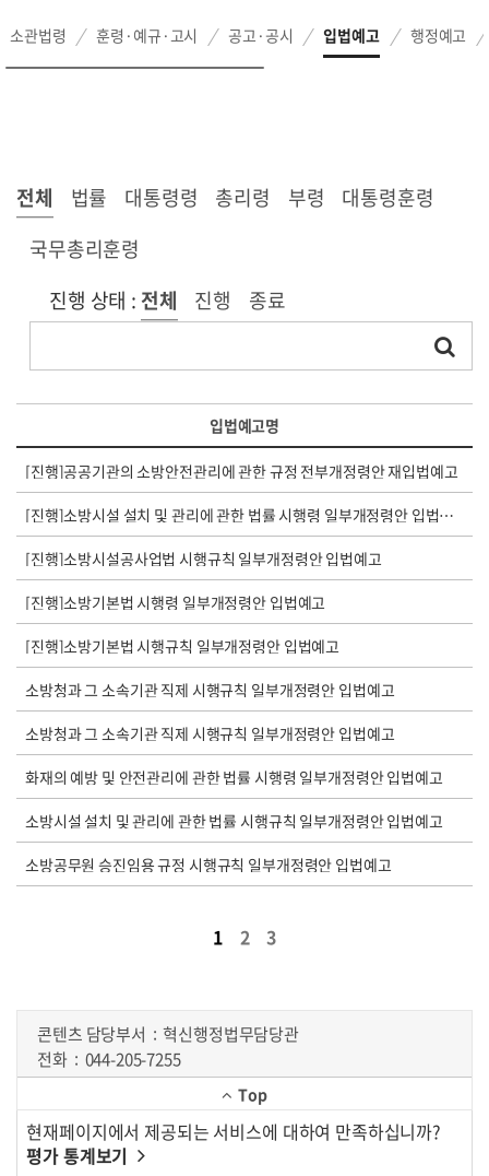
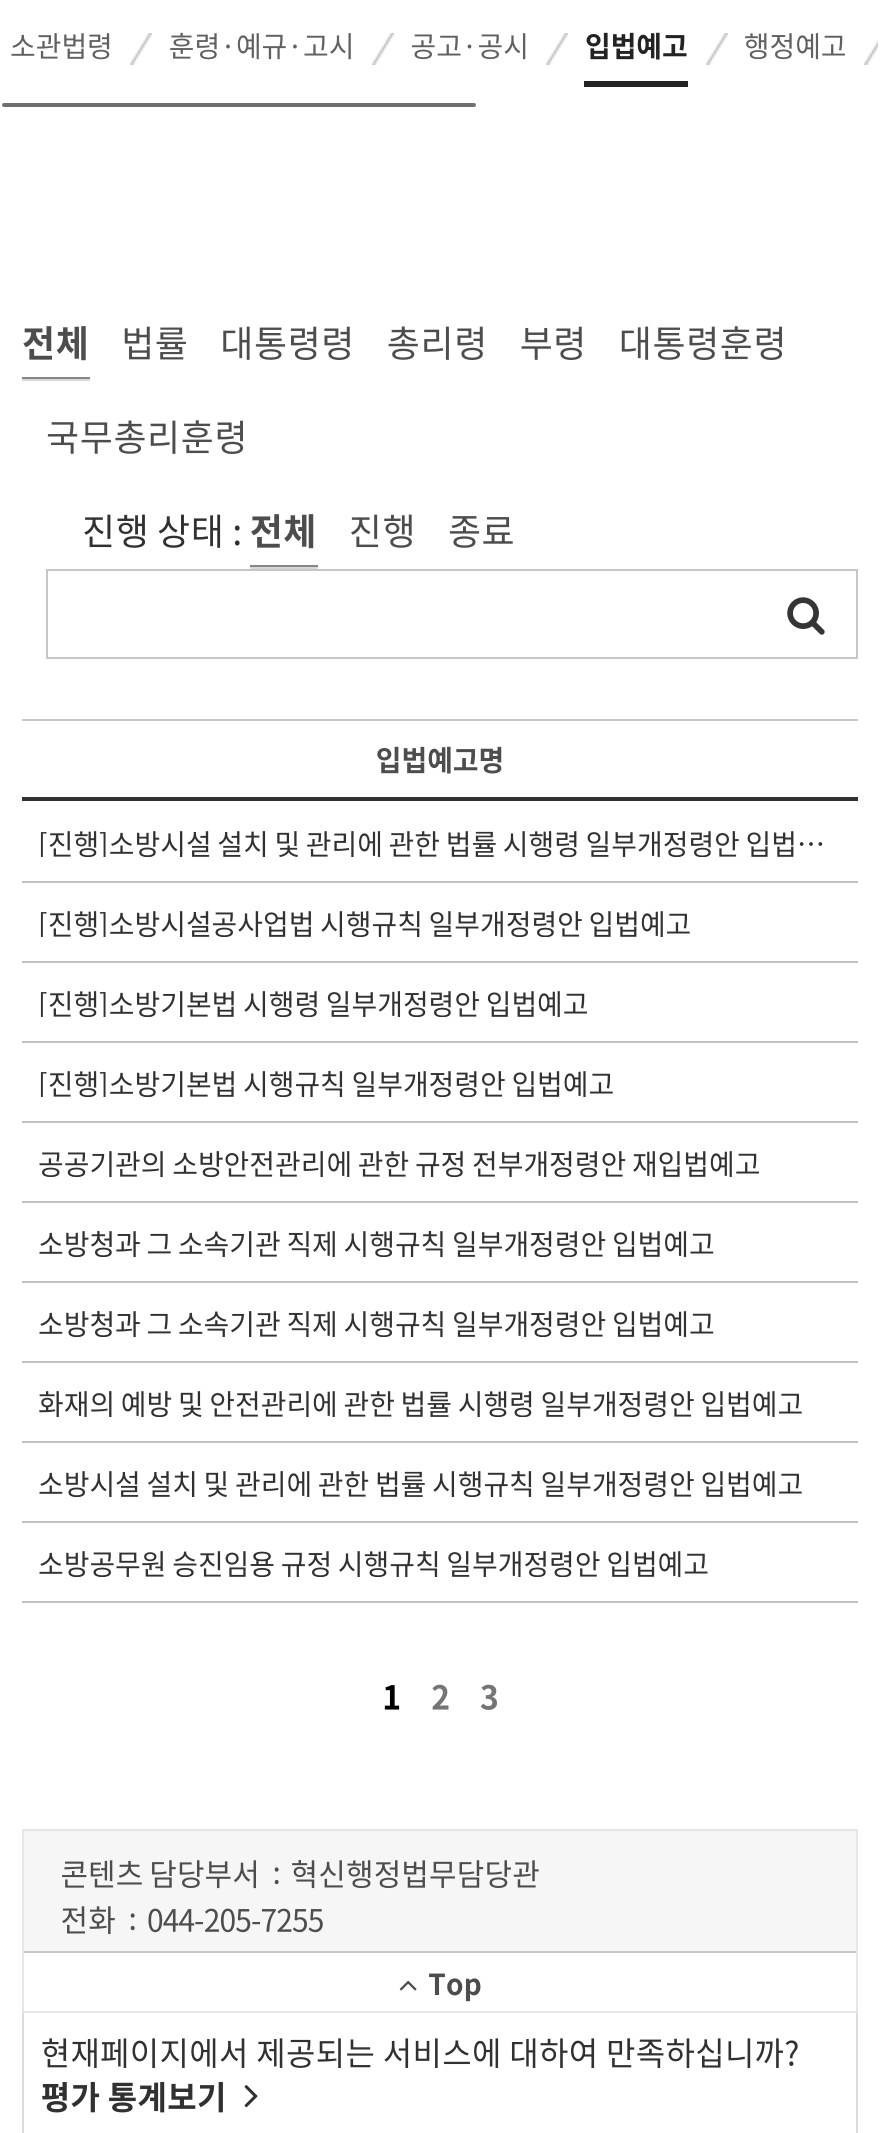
- [진행]공공기관의 소방안전관리에 관한 규정 전부개정령안 재입법예고

moved up: [진행]소방시설공사업법 시행규칙 일부개정령안 입법예고 | [진행]소방기본법 시행령 일부개정령안 입법예고 | [진행]소방기본법 시행규칙 일부개정령안 입법예고

+ 공공기관의 소방안전관리에 관한 규정 전부개정령안 재입법예고
